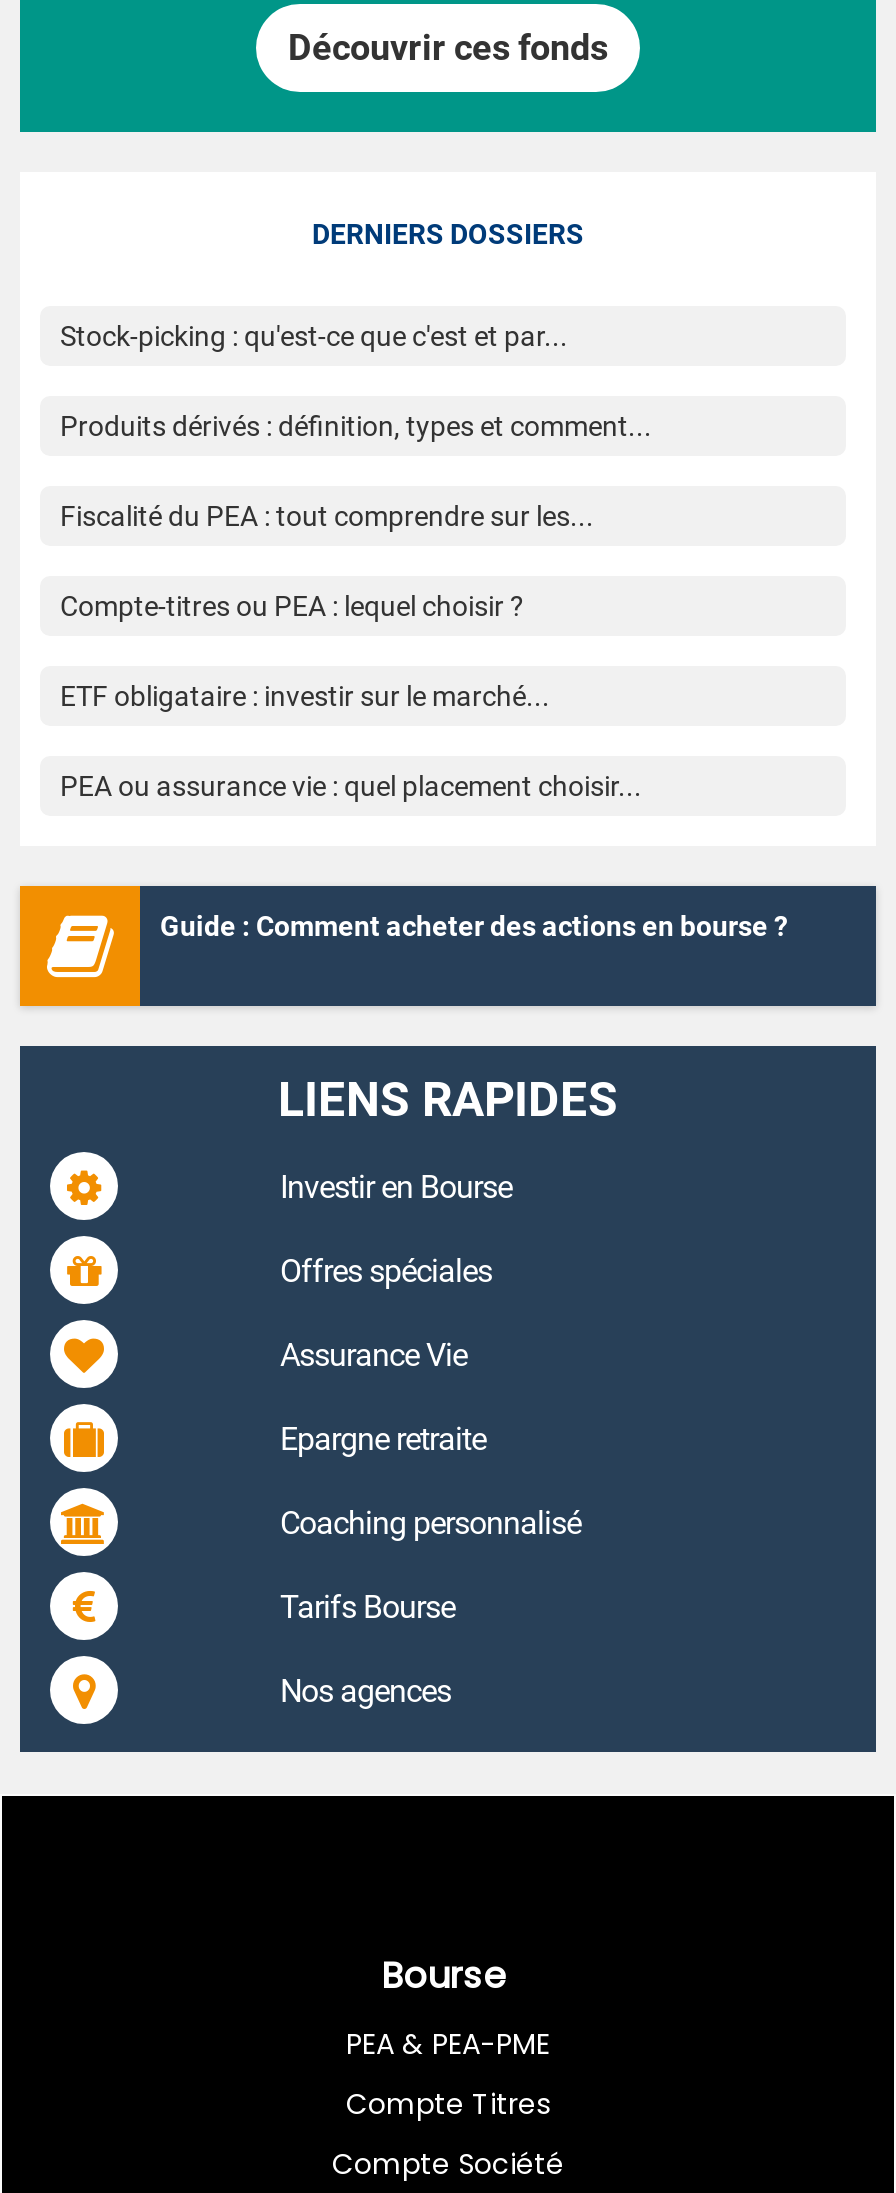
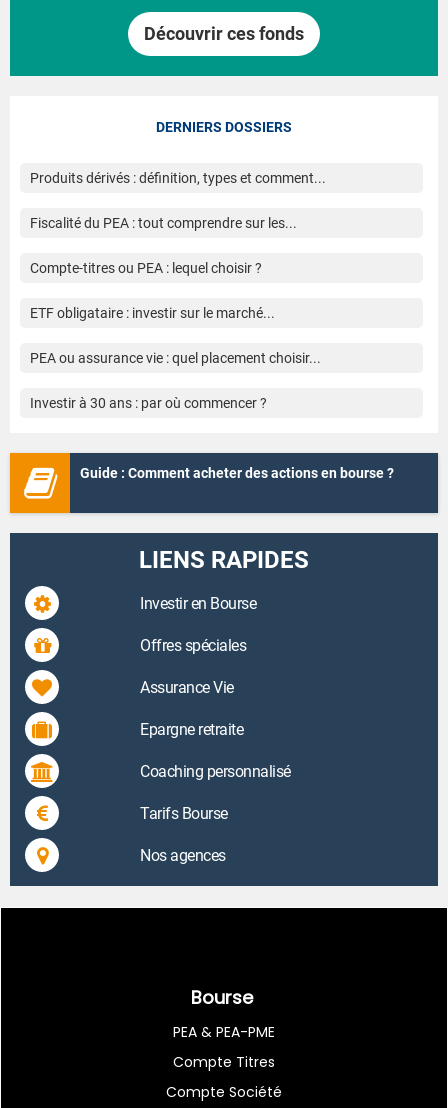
- Stock-picking : qu'est-ce que c'est et par...

moved up: Produits dérivés : définition, types et comment... | Fiscalité du PEA : tout comprendre sur les... | Compte-titres ou PEA : lequel choisir ? | ETF obligataire : investir sur le marché... | PEA ou assurance vie : quel placement choisir...

+ Investir à 30 ans : par où commencer ?
